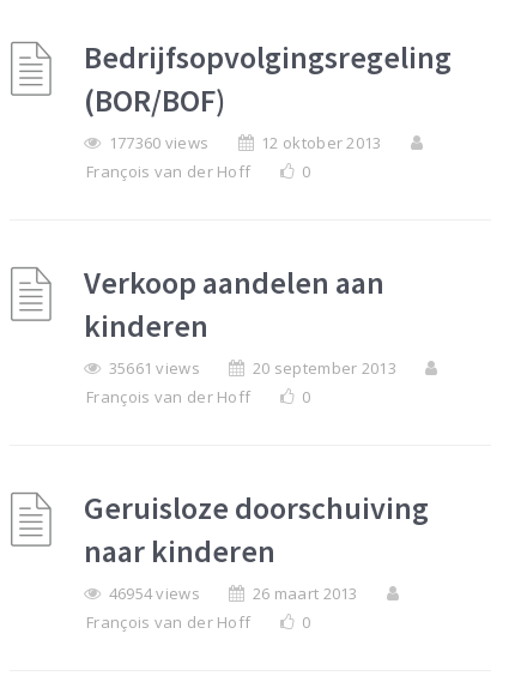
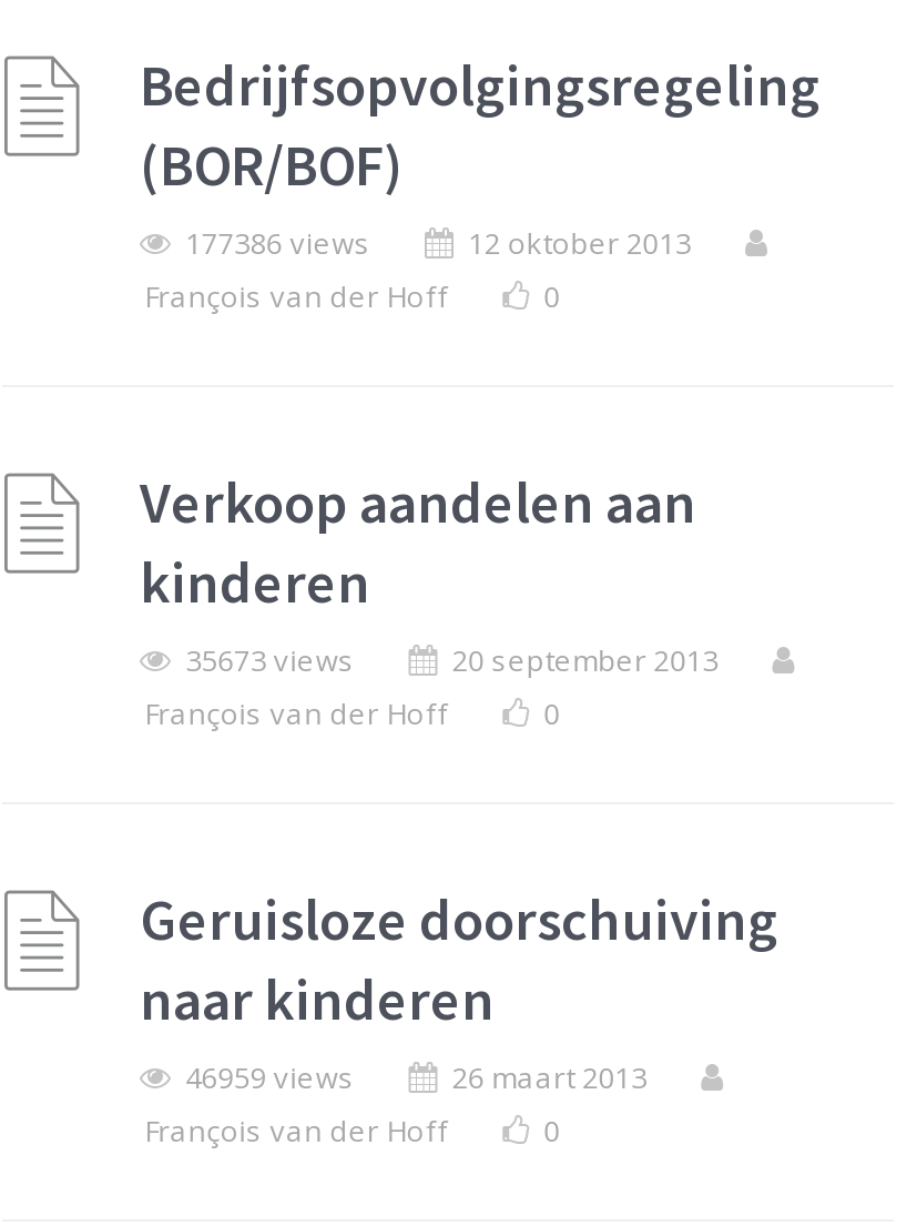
- 177360 views
+ 177386 views

- 35661 views
+ 35673 views

- 46954 views
+ 46959 views
